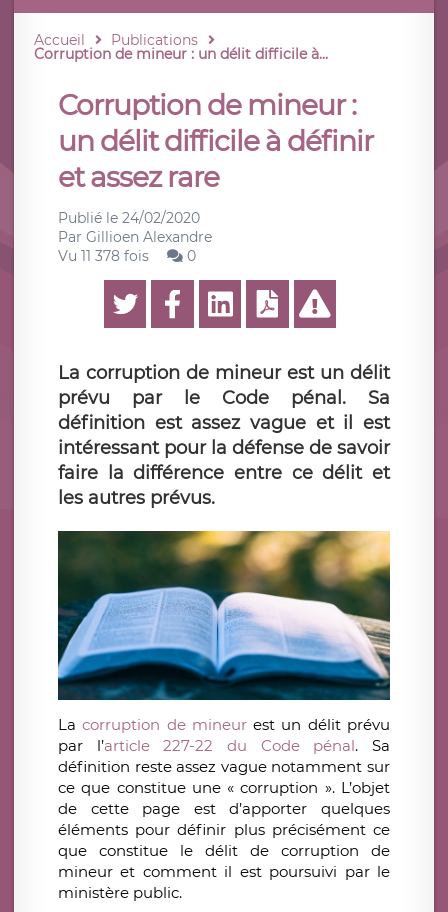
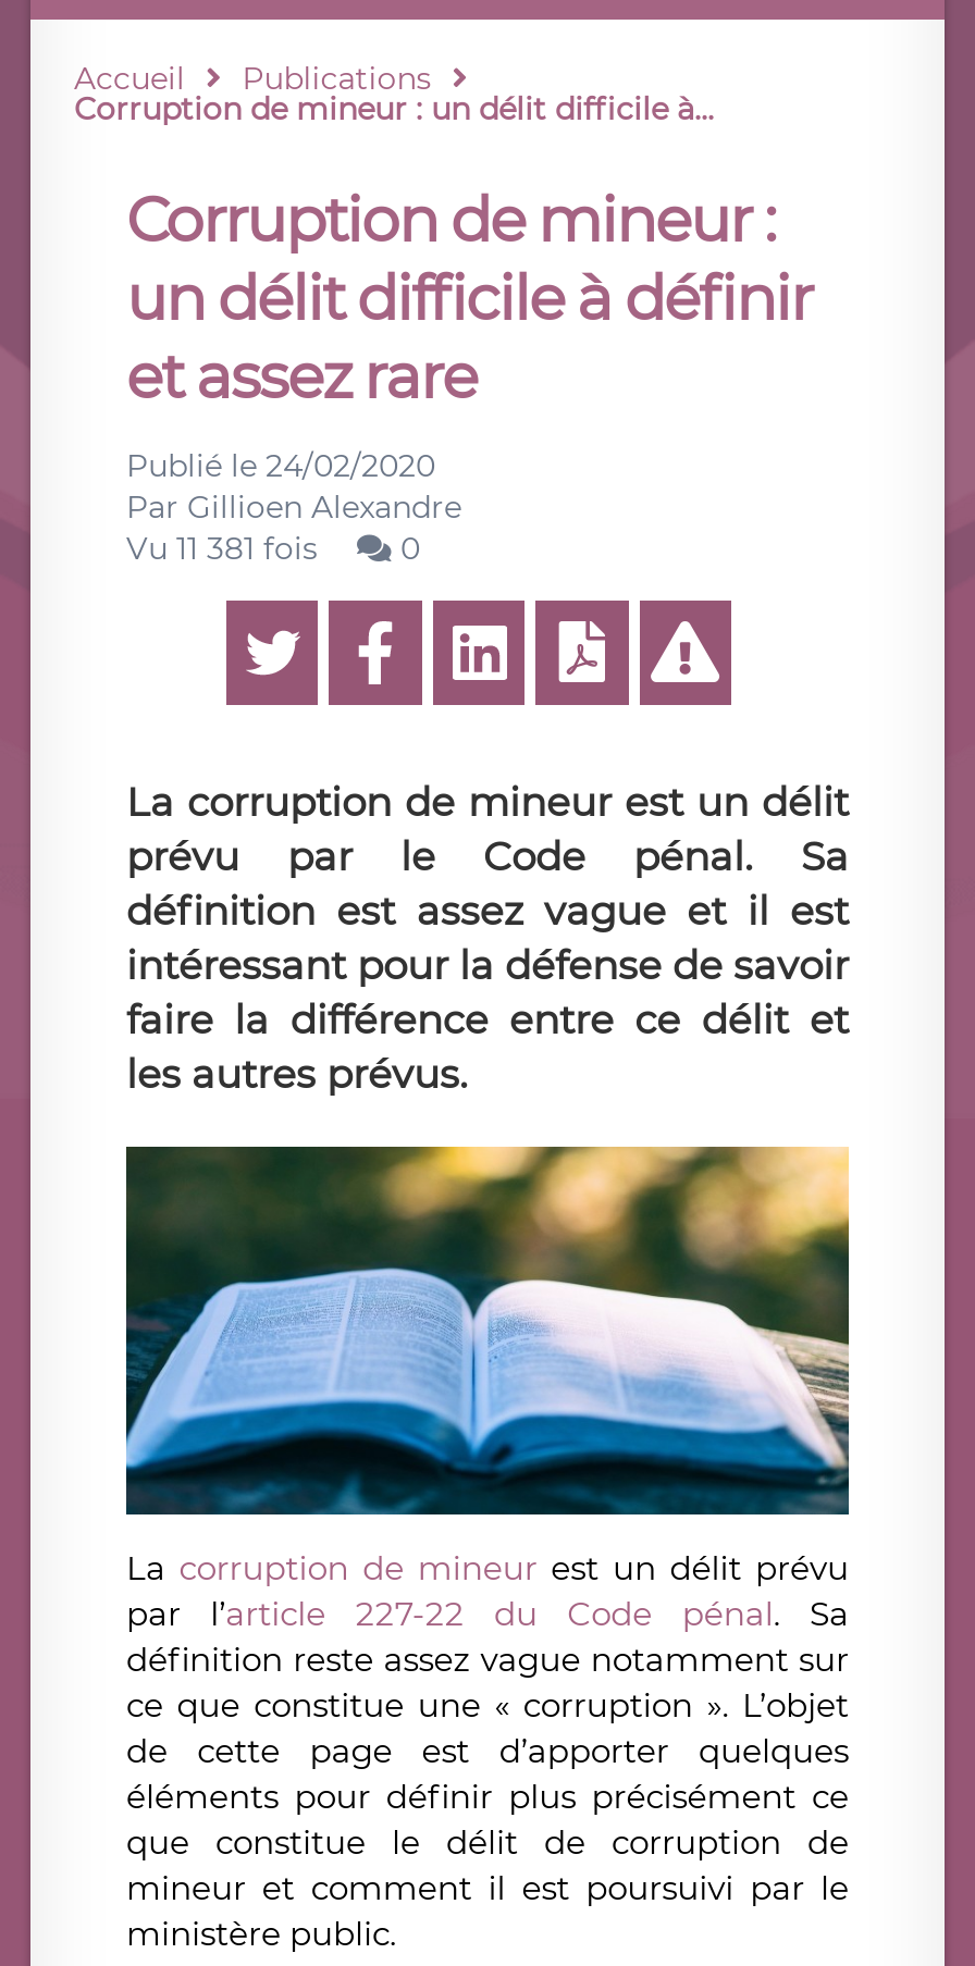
- Vu 11 378 fois 0
+ Vu 11 381 fois 0
